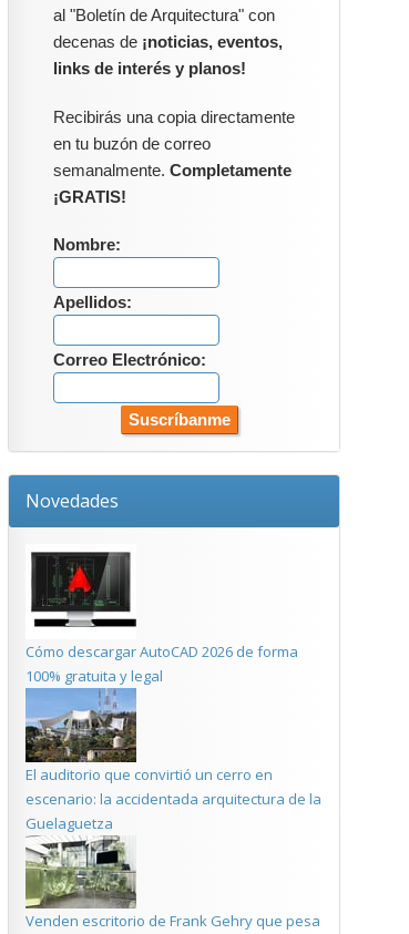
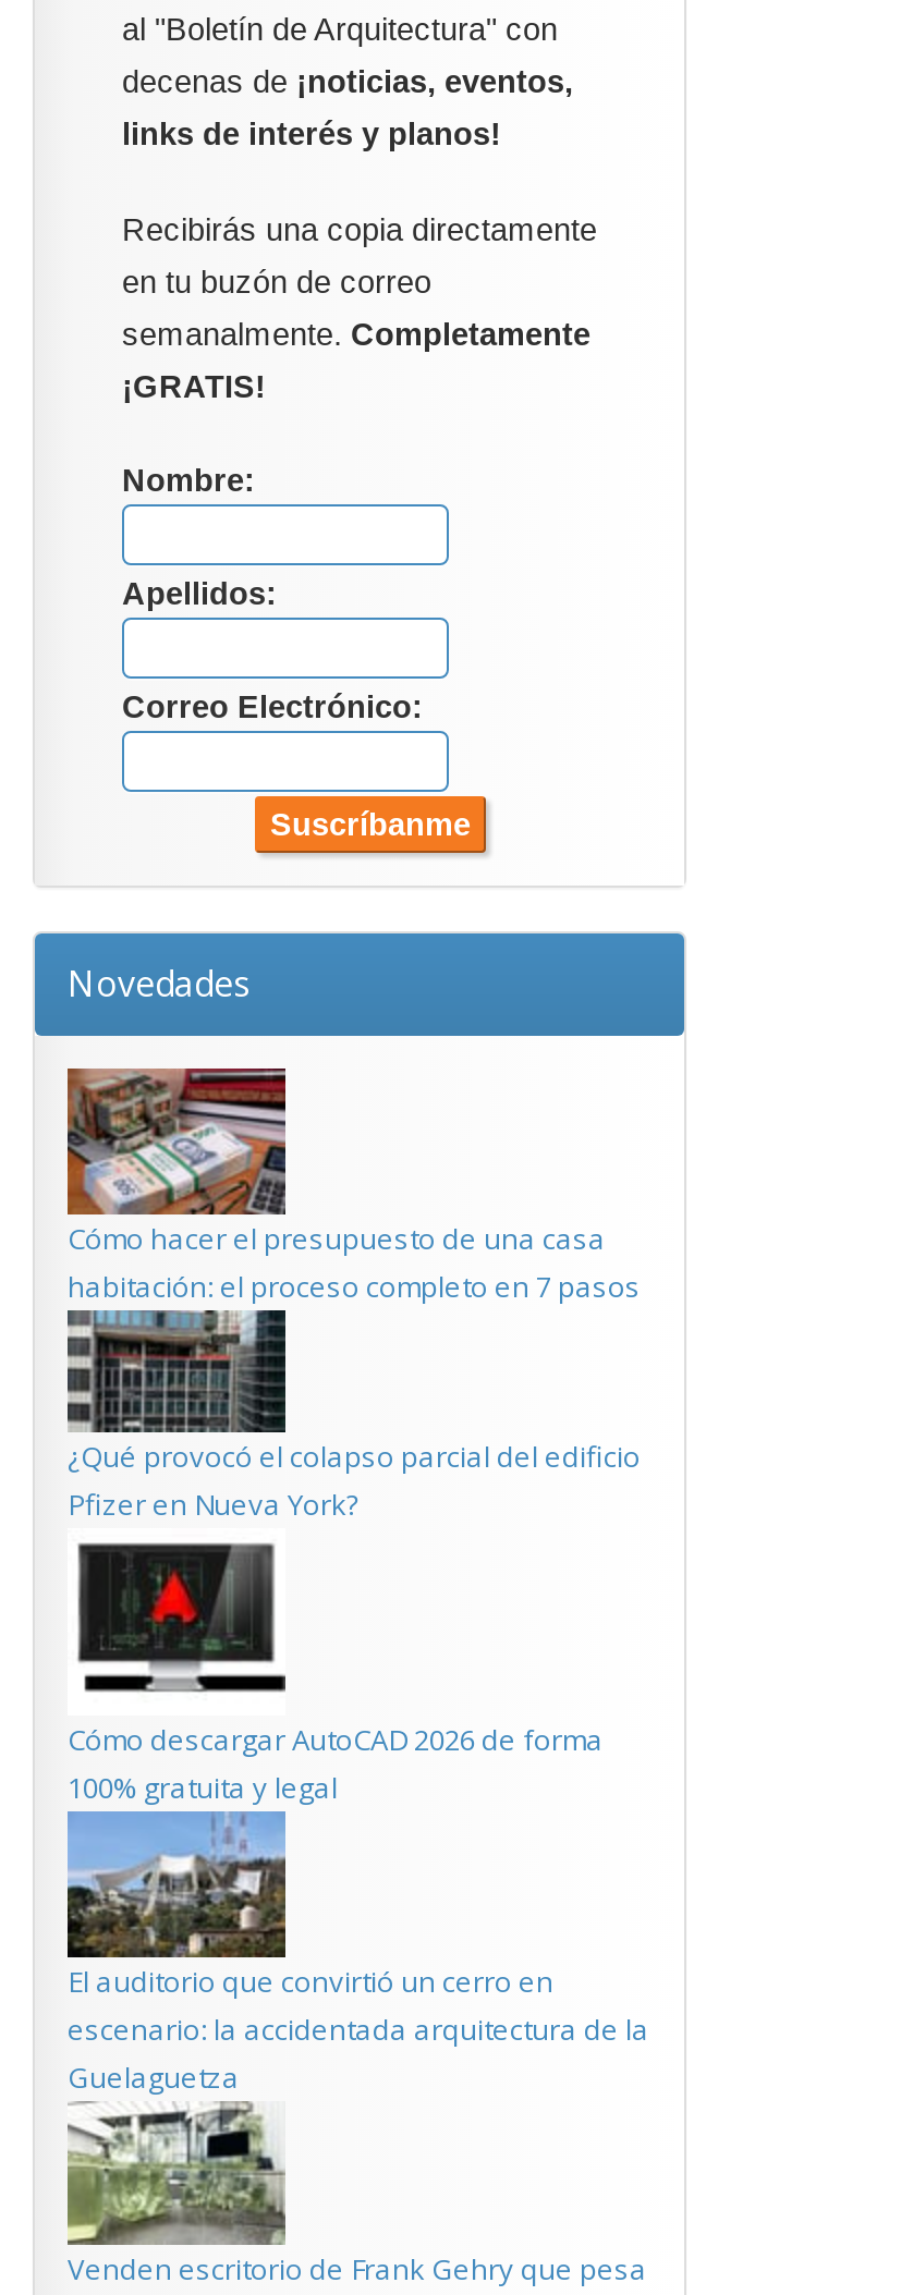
+ [image]
+ Cómo hacer el presupuesto de una casa
+ habitación: el proceso completo en 7 pasos

+ [image]
+ ¿Qué provocó el colapso parcial del edificio
+ Pfizer en Nueva York?
